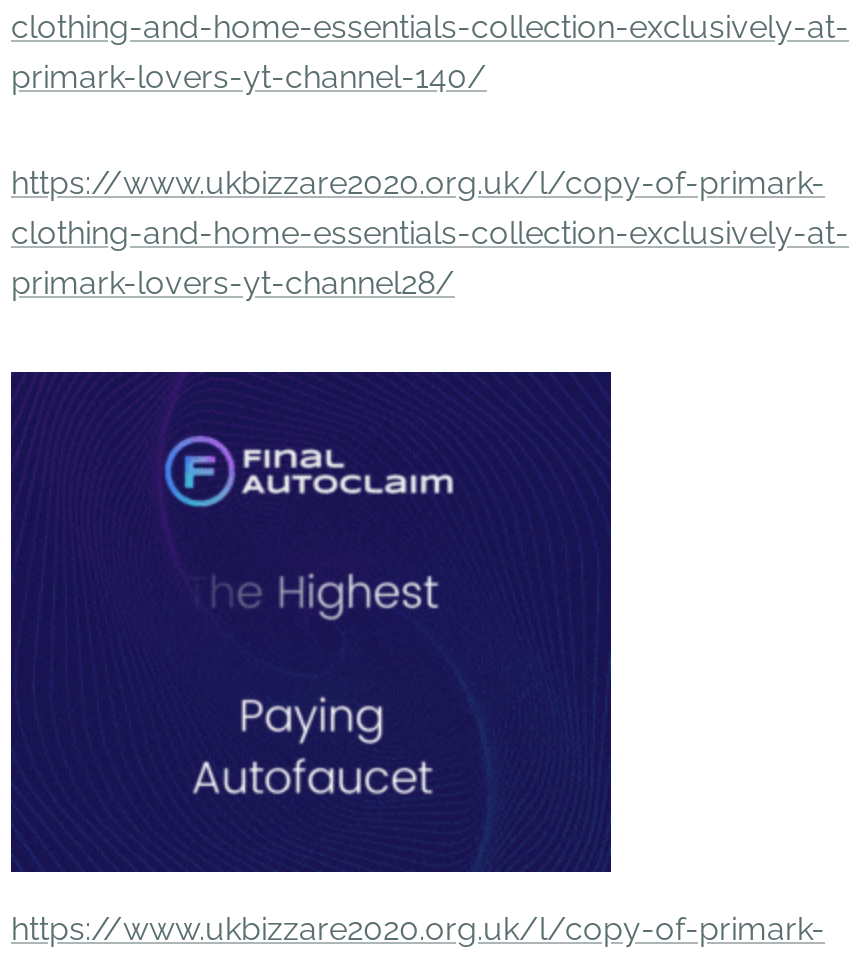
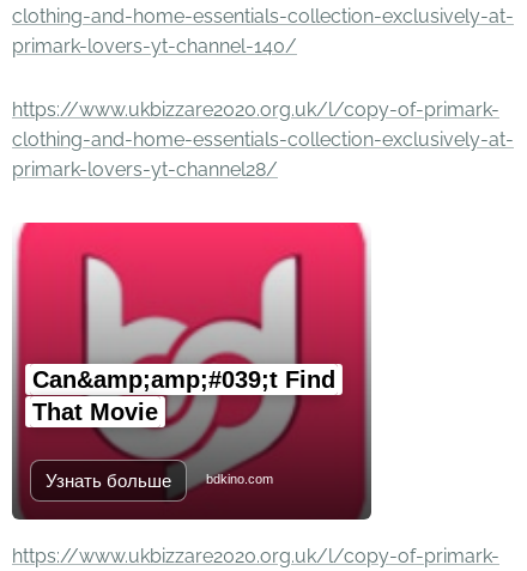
+ Can&amp;amp;#039;t Find
+ That Movie
+ Узнать больше
+ bdkino.com

- [image]
+ [image]
